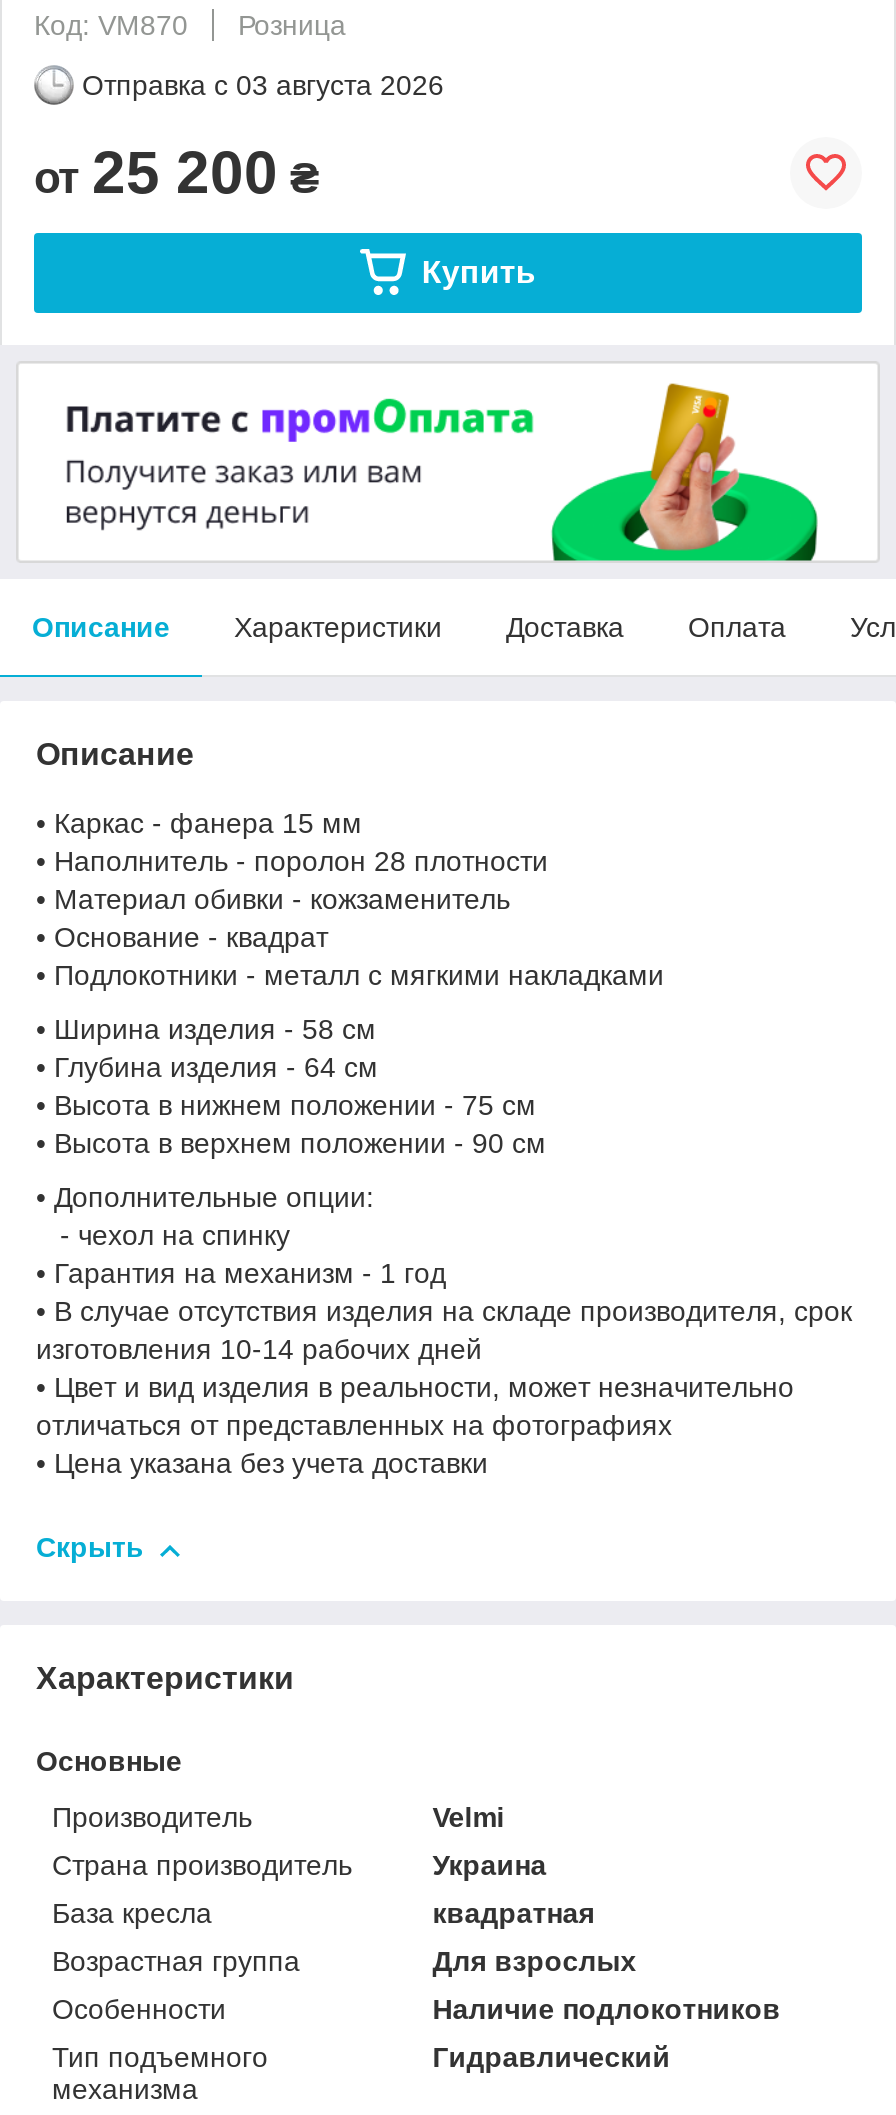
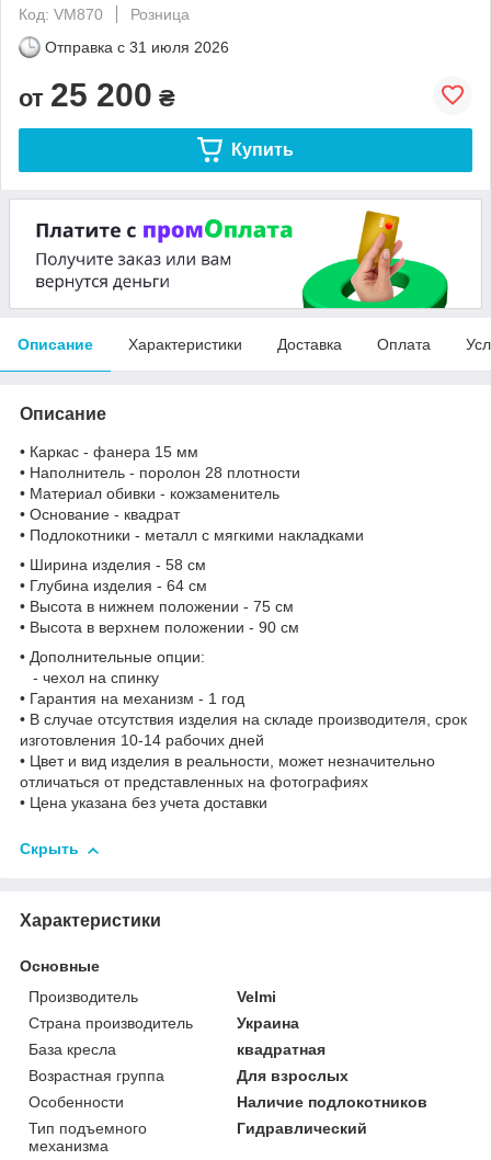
- Отправка с 03 августа 2026
+ Отправка с 31 июля 2026
